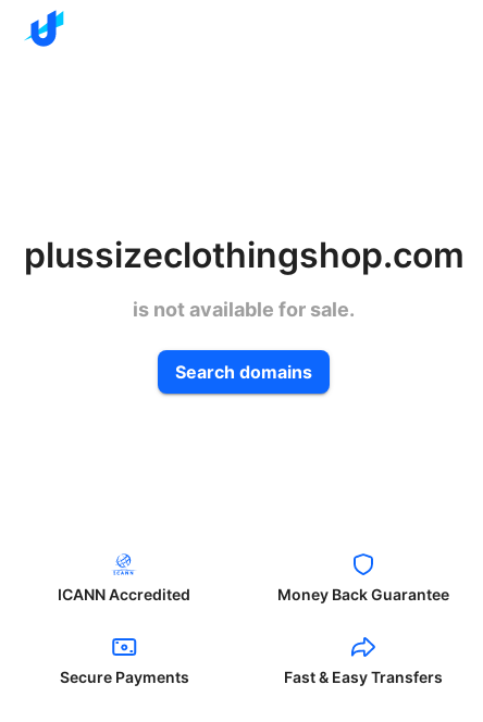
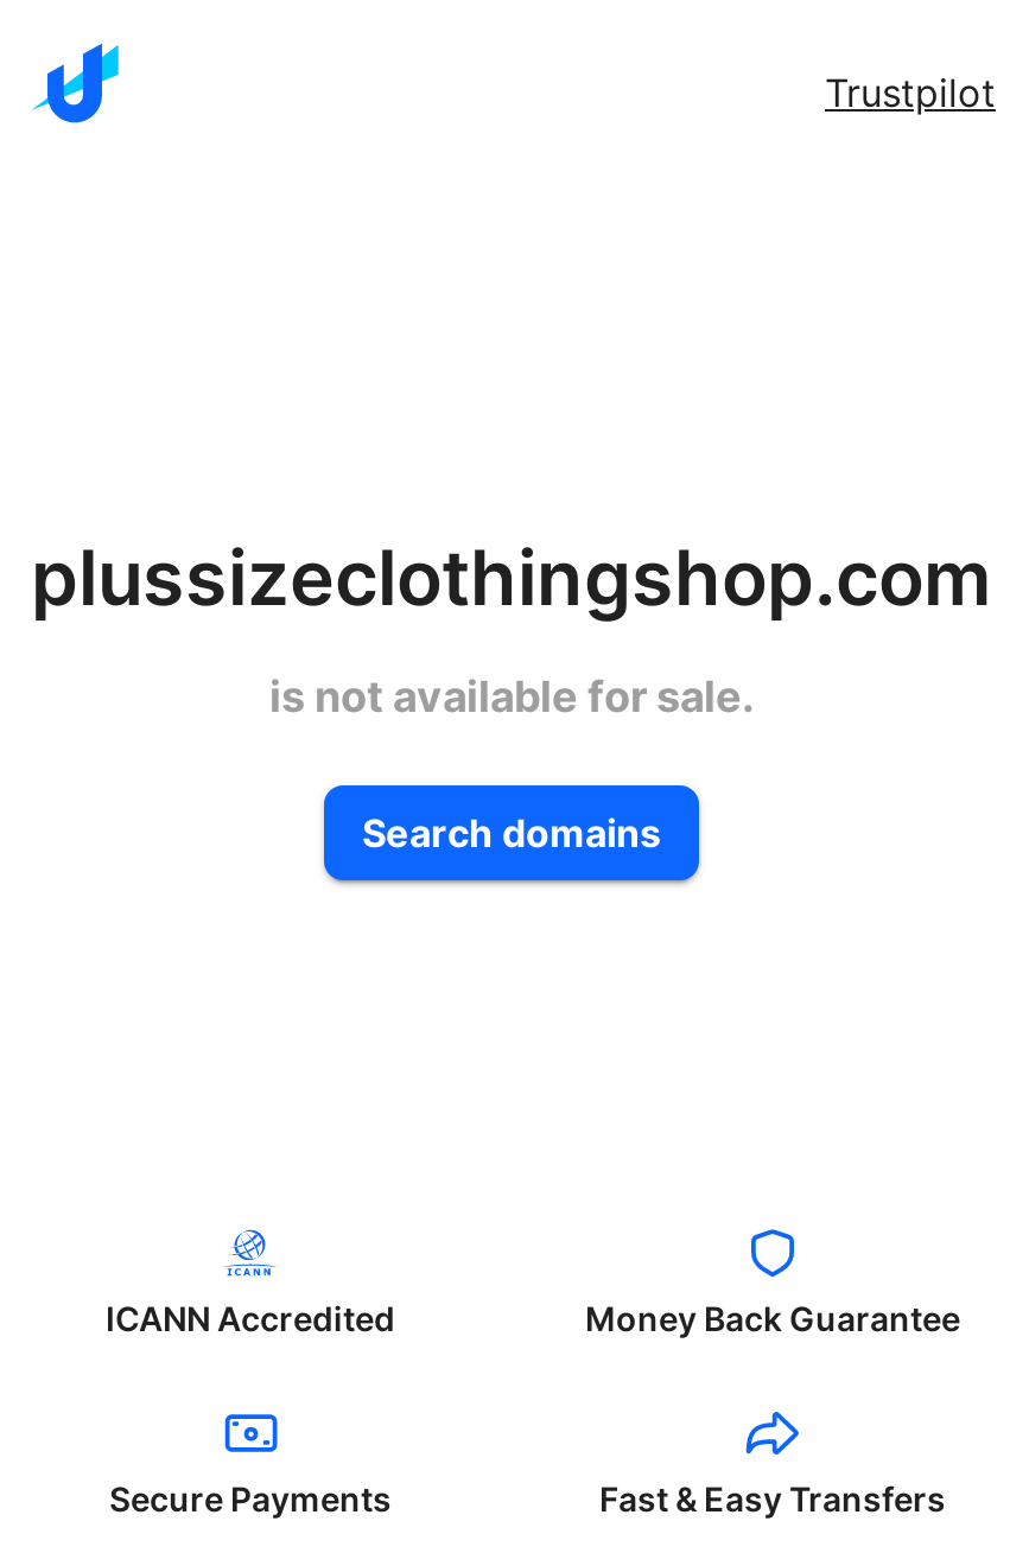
+ Trustpilot
